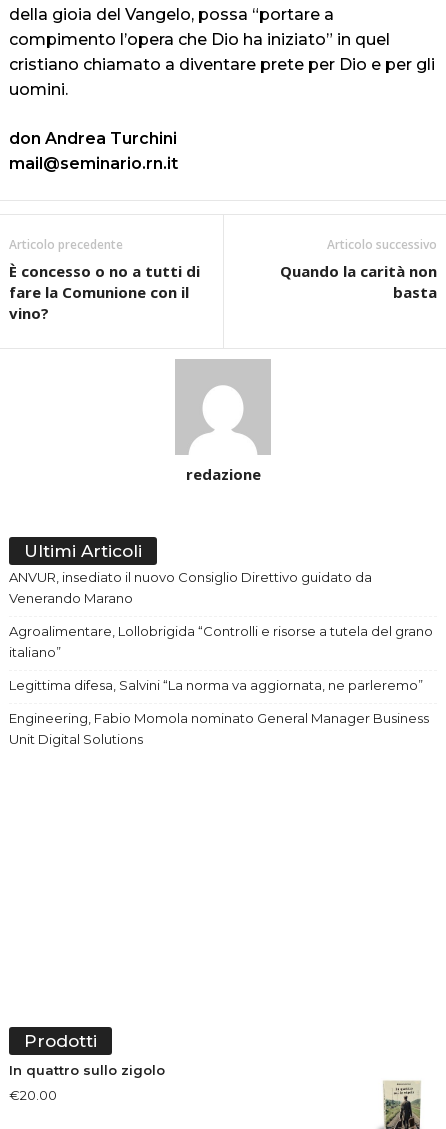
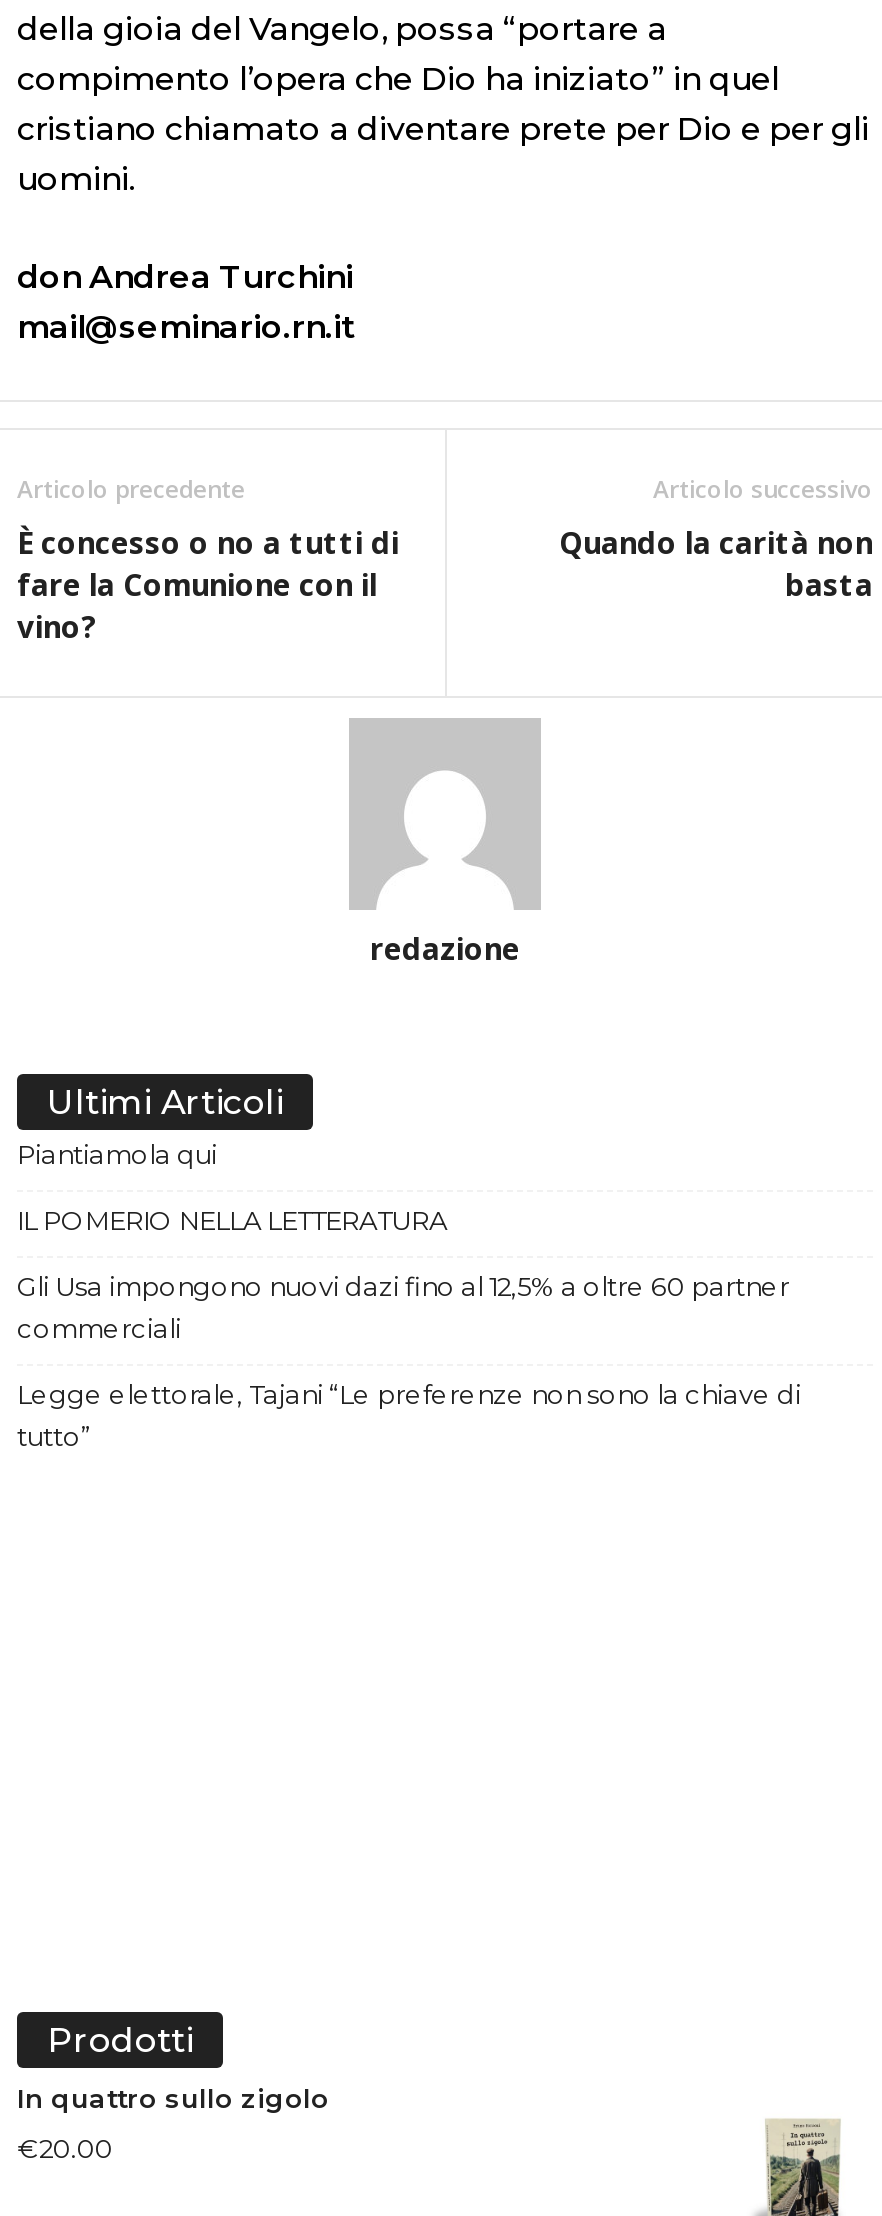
- ANVUR, insediato il nuovo Consiglio Direttivo guidato da
- Venerando Marano
+ Piantiamola qui

- Agroalimentare, Lollobrigida “Controlli e risorse a tutela del grano
- italiano”
+ IL POMERIO NELLA LETTERATURA

- Legittima difesa, Salvini “La norma va aggiornata, ne parleremo”
+ Gli Usa impongono nuovi dazi fino al 12,5% a oltre 60 partner
+ commerciali

- Engineering, Fabio Momola nominato General Manager Business
- Unit Digital Solutions
+ Legge elettorale, Tajani “Le preferenze non sono la chiave di
+ tutto”
